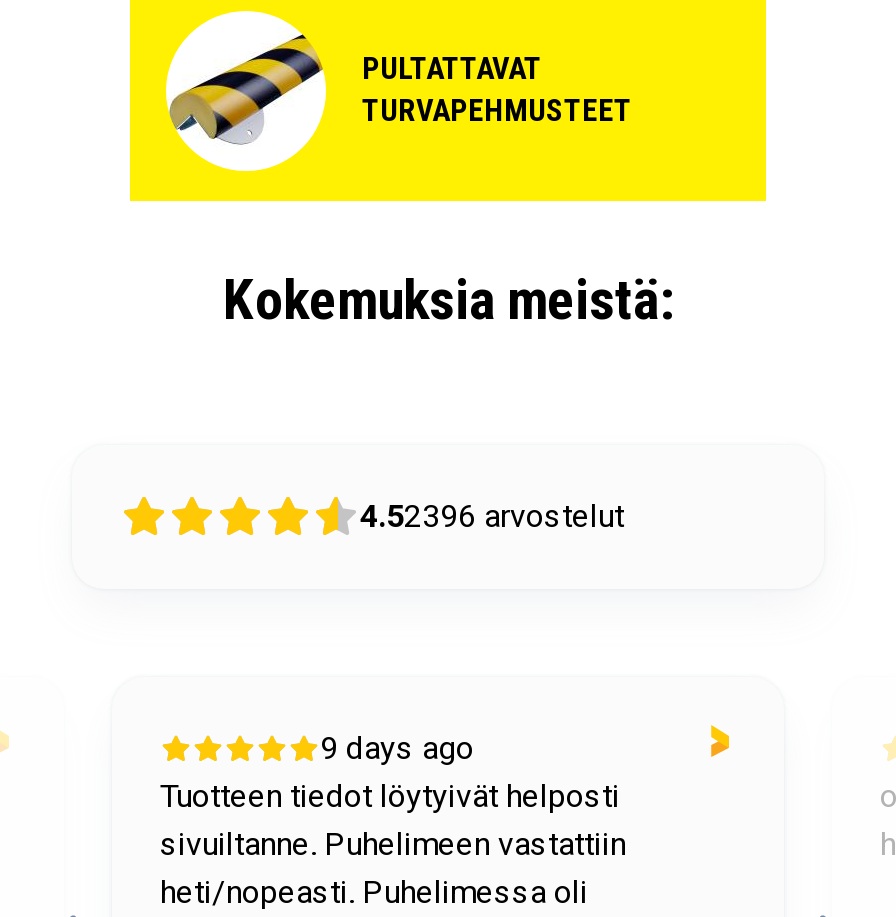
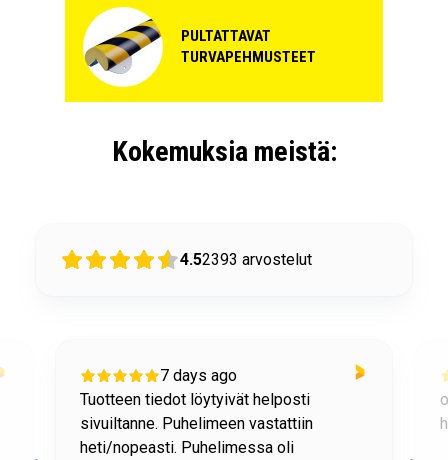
- 4.52396 arvostelut
+ 4.52393 arvostelut

- 9 days ago
+ 7 days ago
